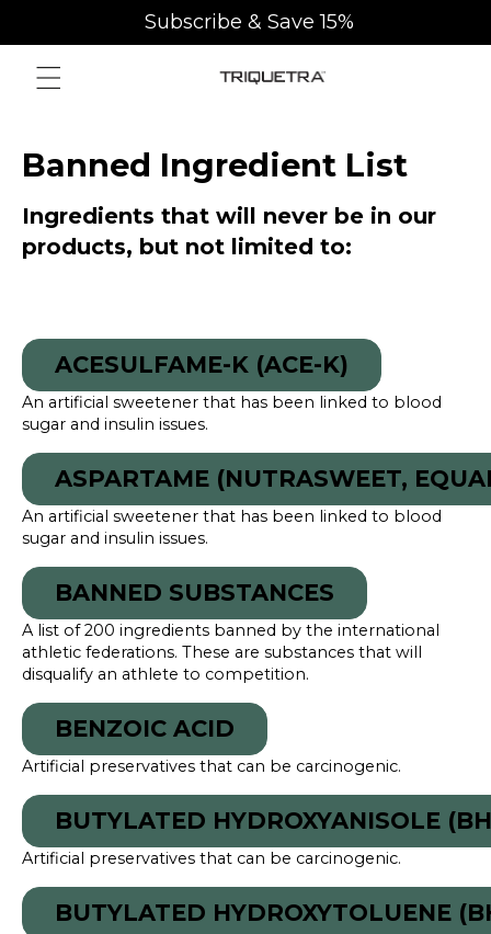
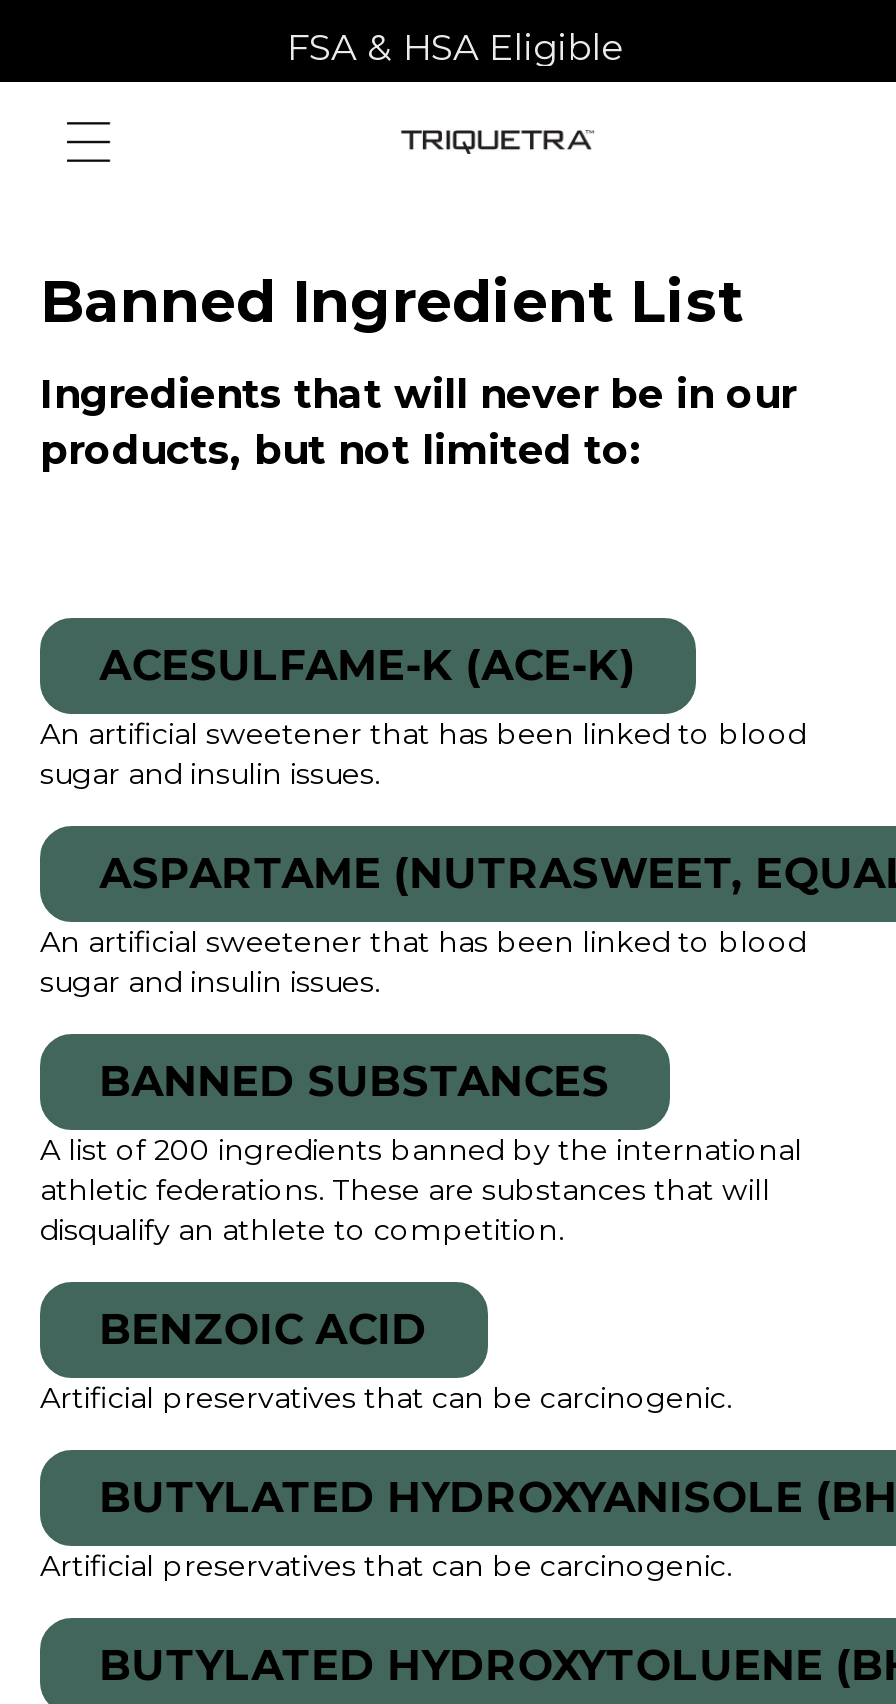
- Subscribe & Save 15%
+ FSA & HSA Eligible
